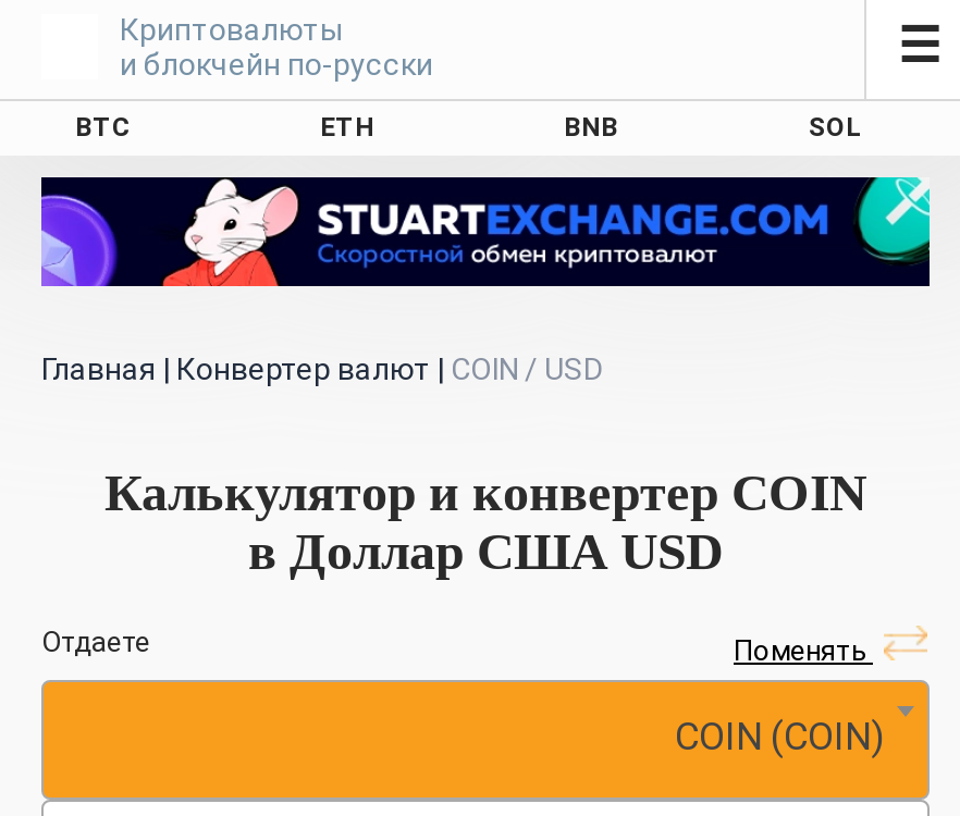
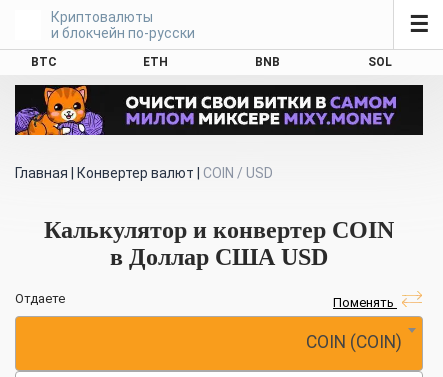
- [image]
+ [image]
